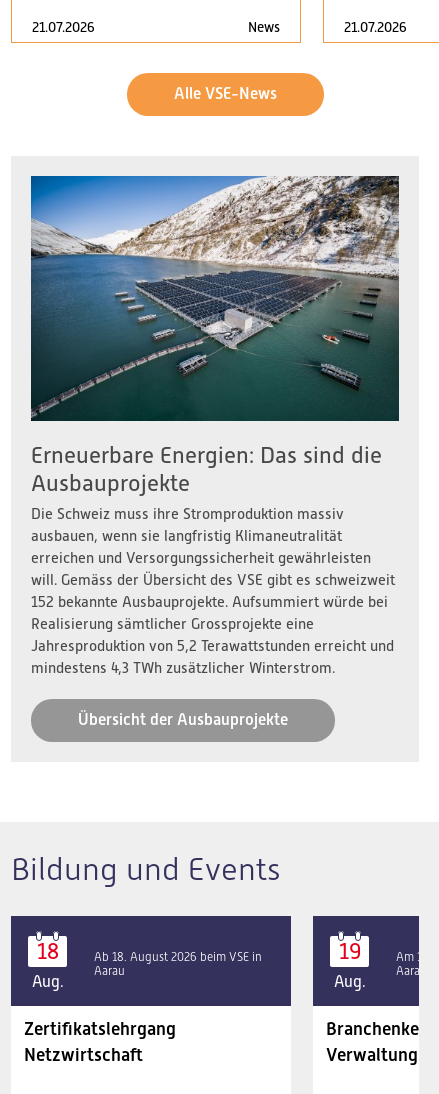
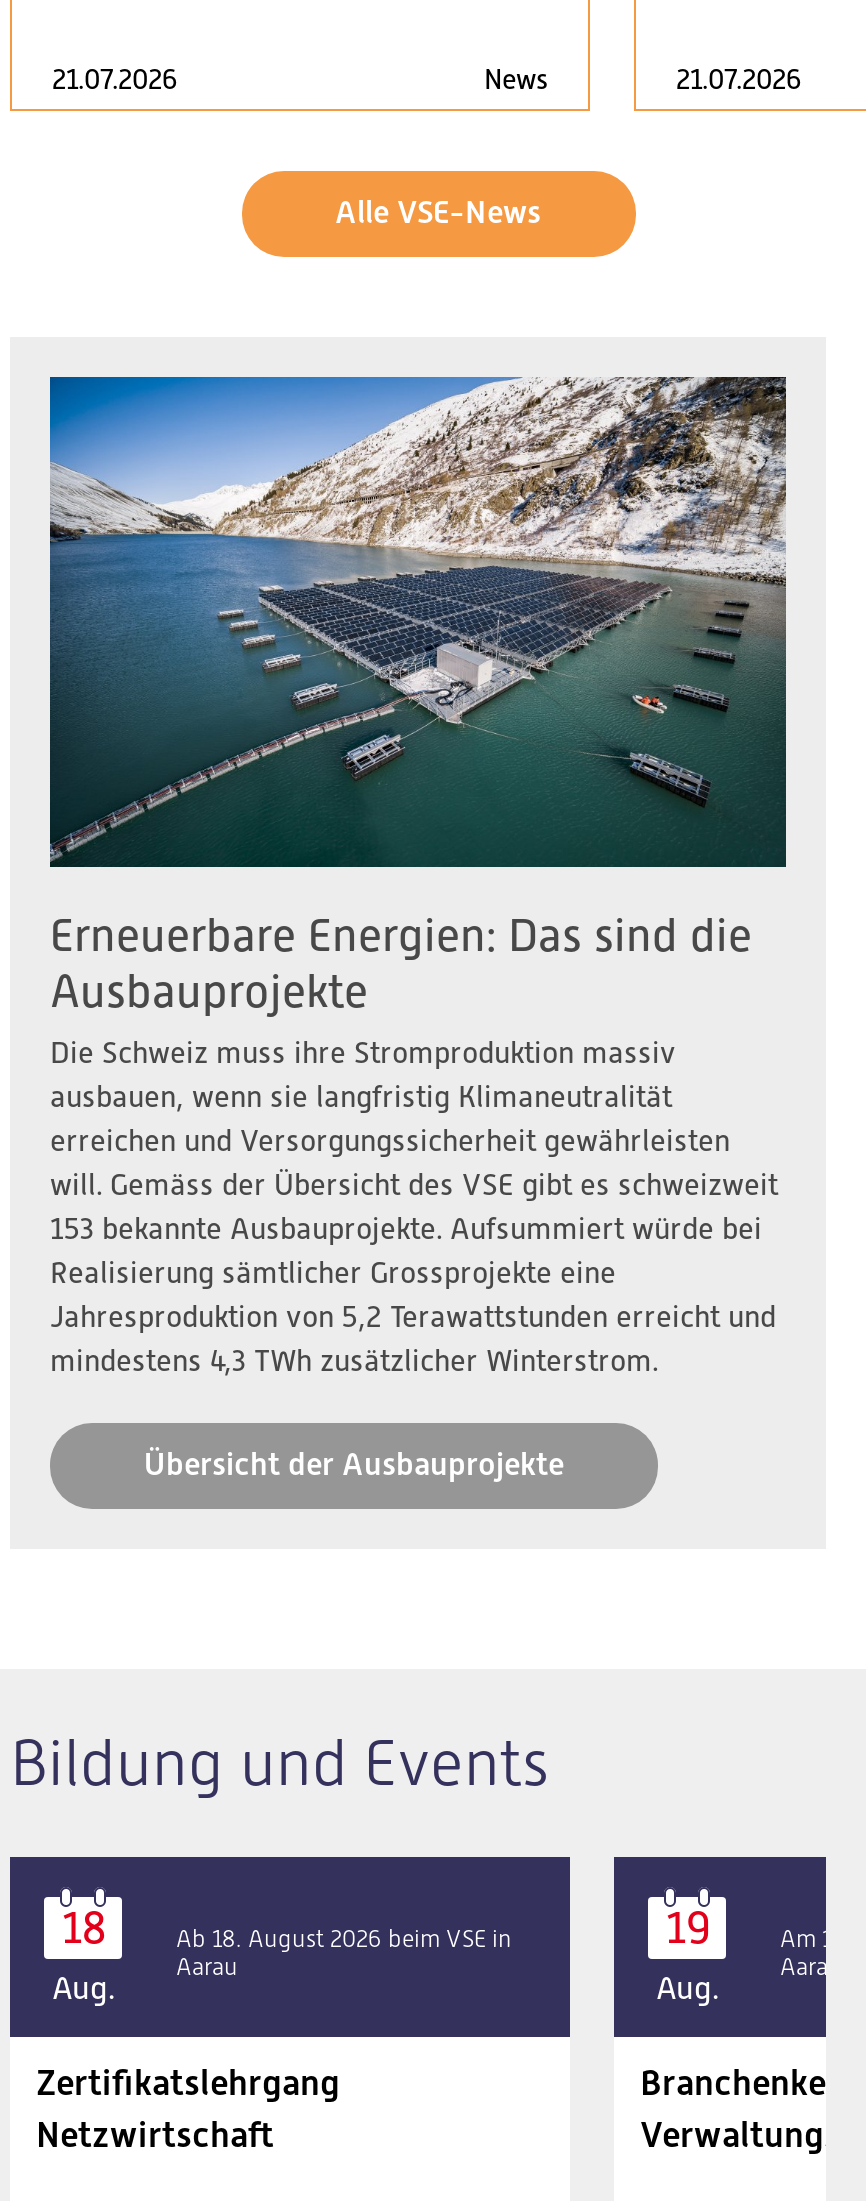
- 152 bekannte Ausbauprojekte. Aufsummiert würde bei
+ 153 bekannte Ausbauprojekte. Aufsummiert würde bei
